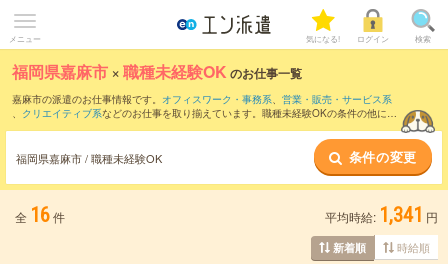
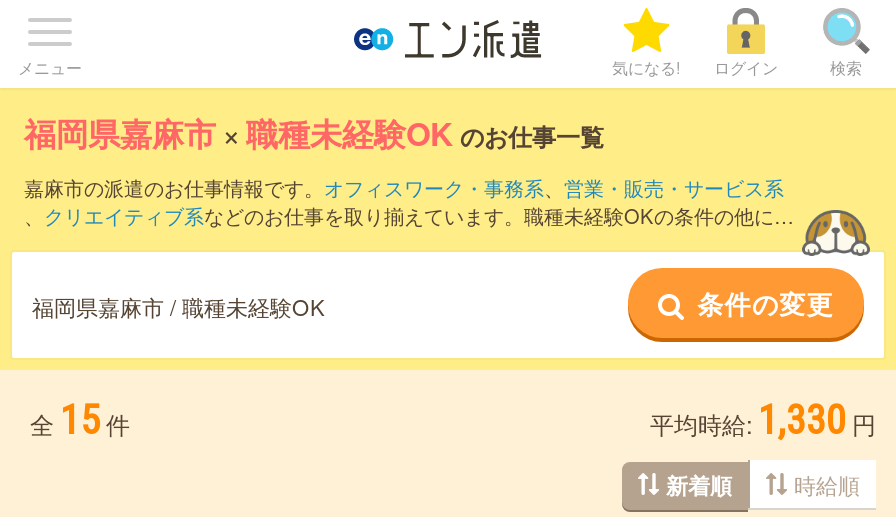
- 全 16 件
+ 全 15 件

- 平均時給: 1,341 円
+ 平均時給: 1,330 円
